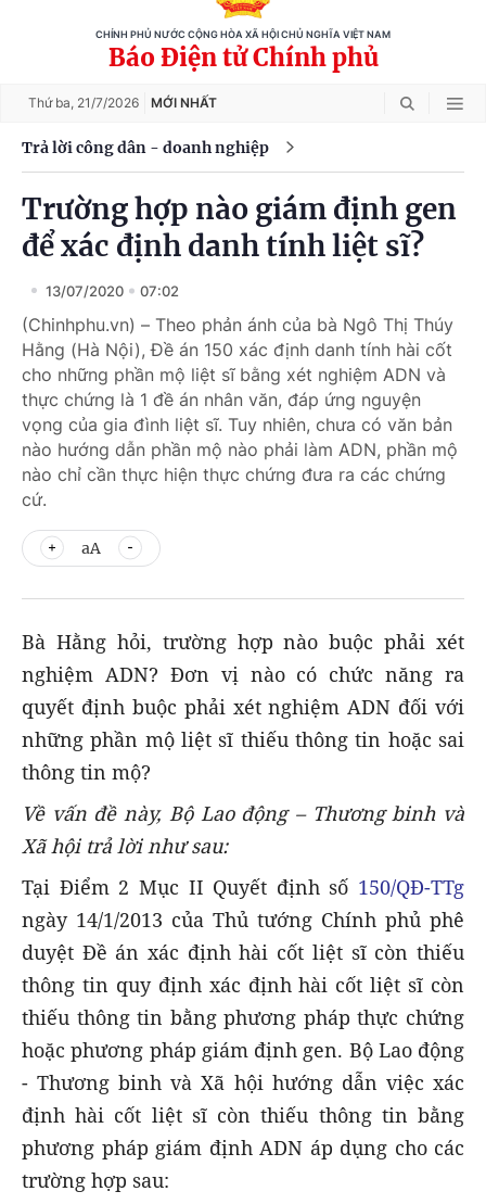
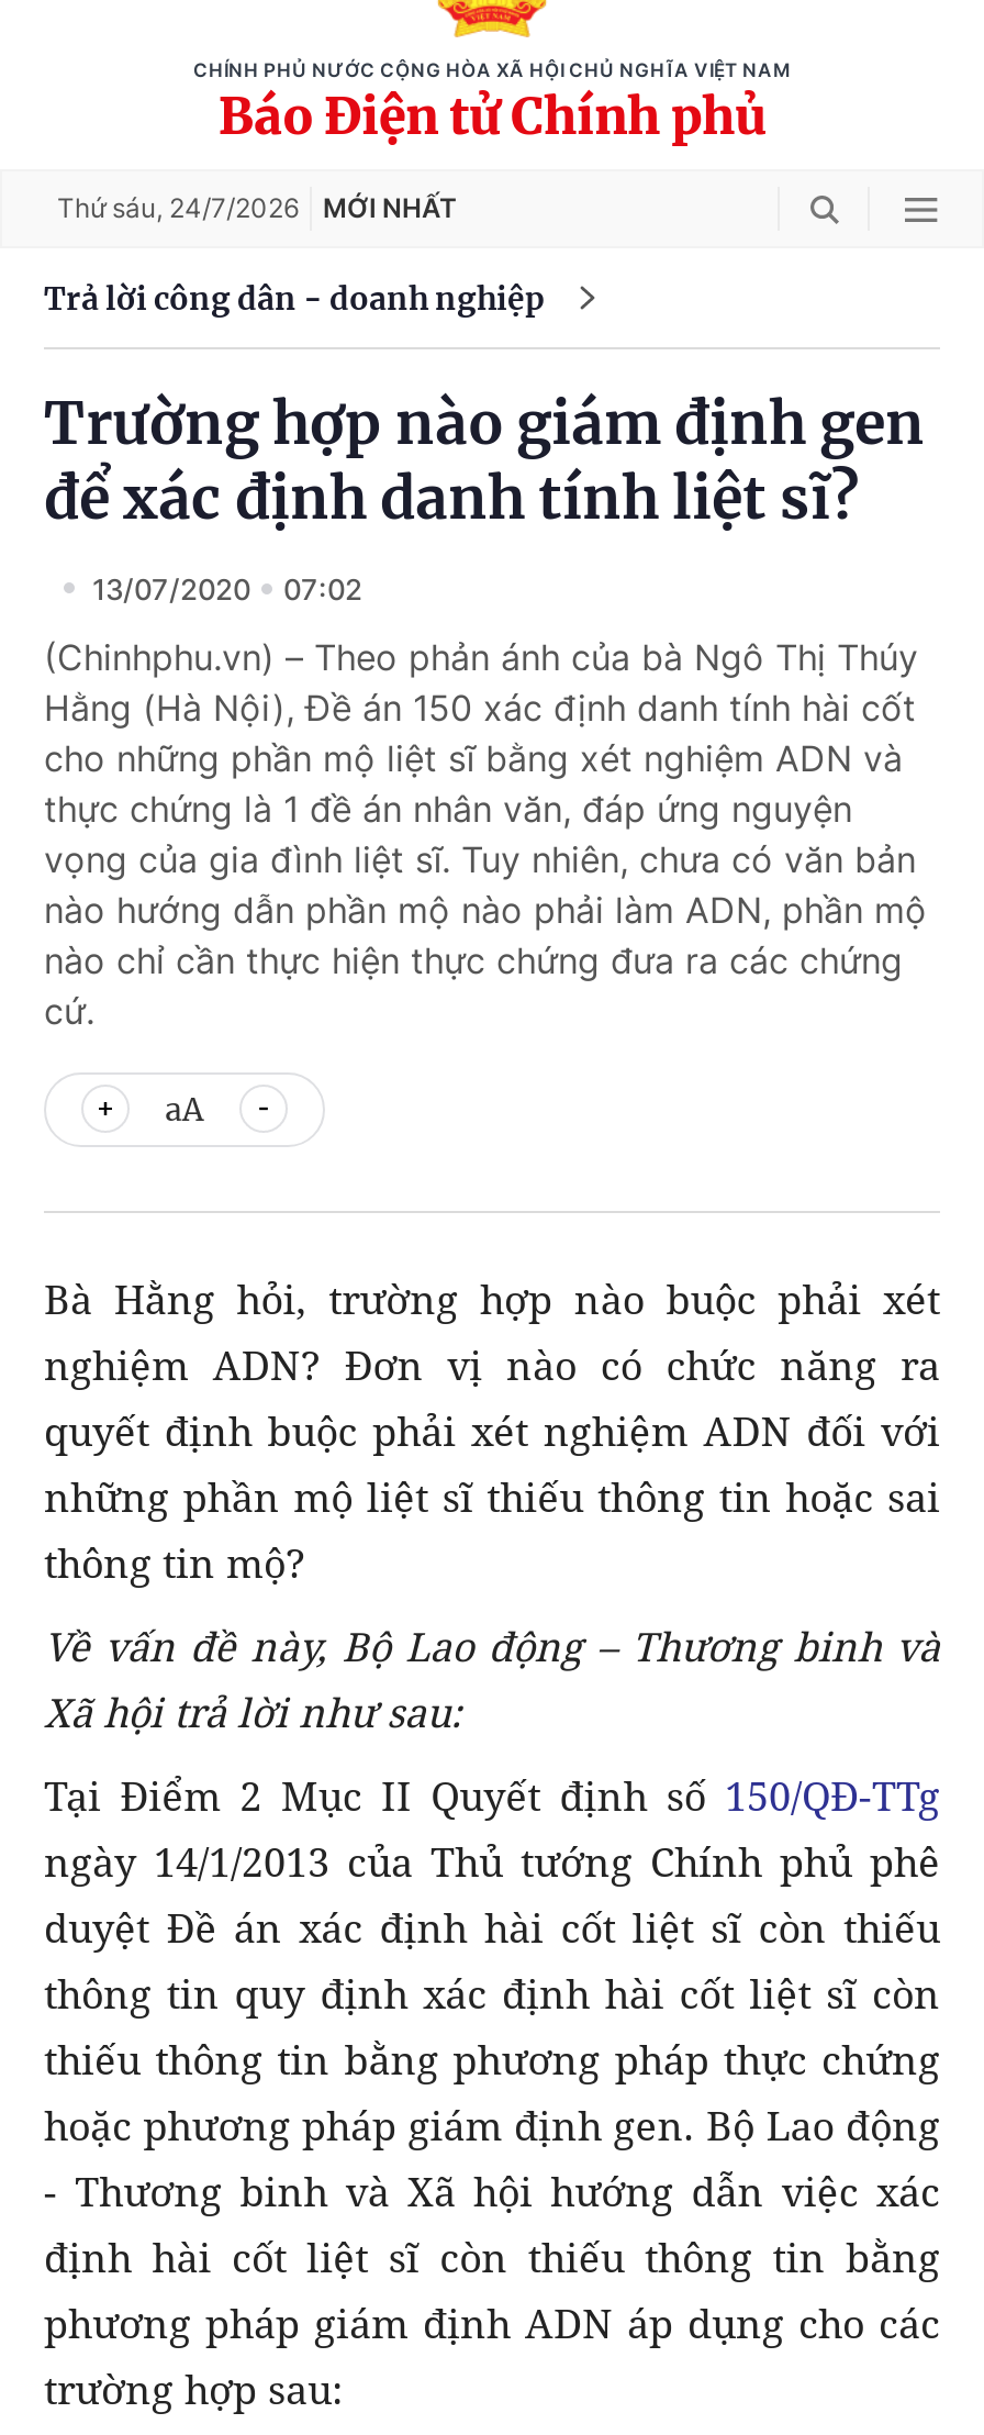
- Thứ ba, 21/7/2026 MỚI NHẤT
+ Thứ sáu, 24/7/2026 MỚI NHẤT
